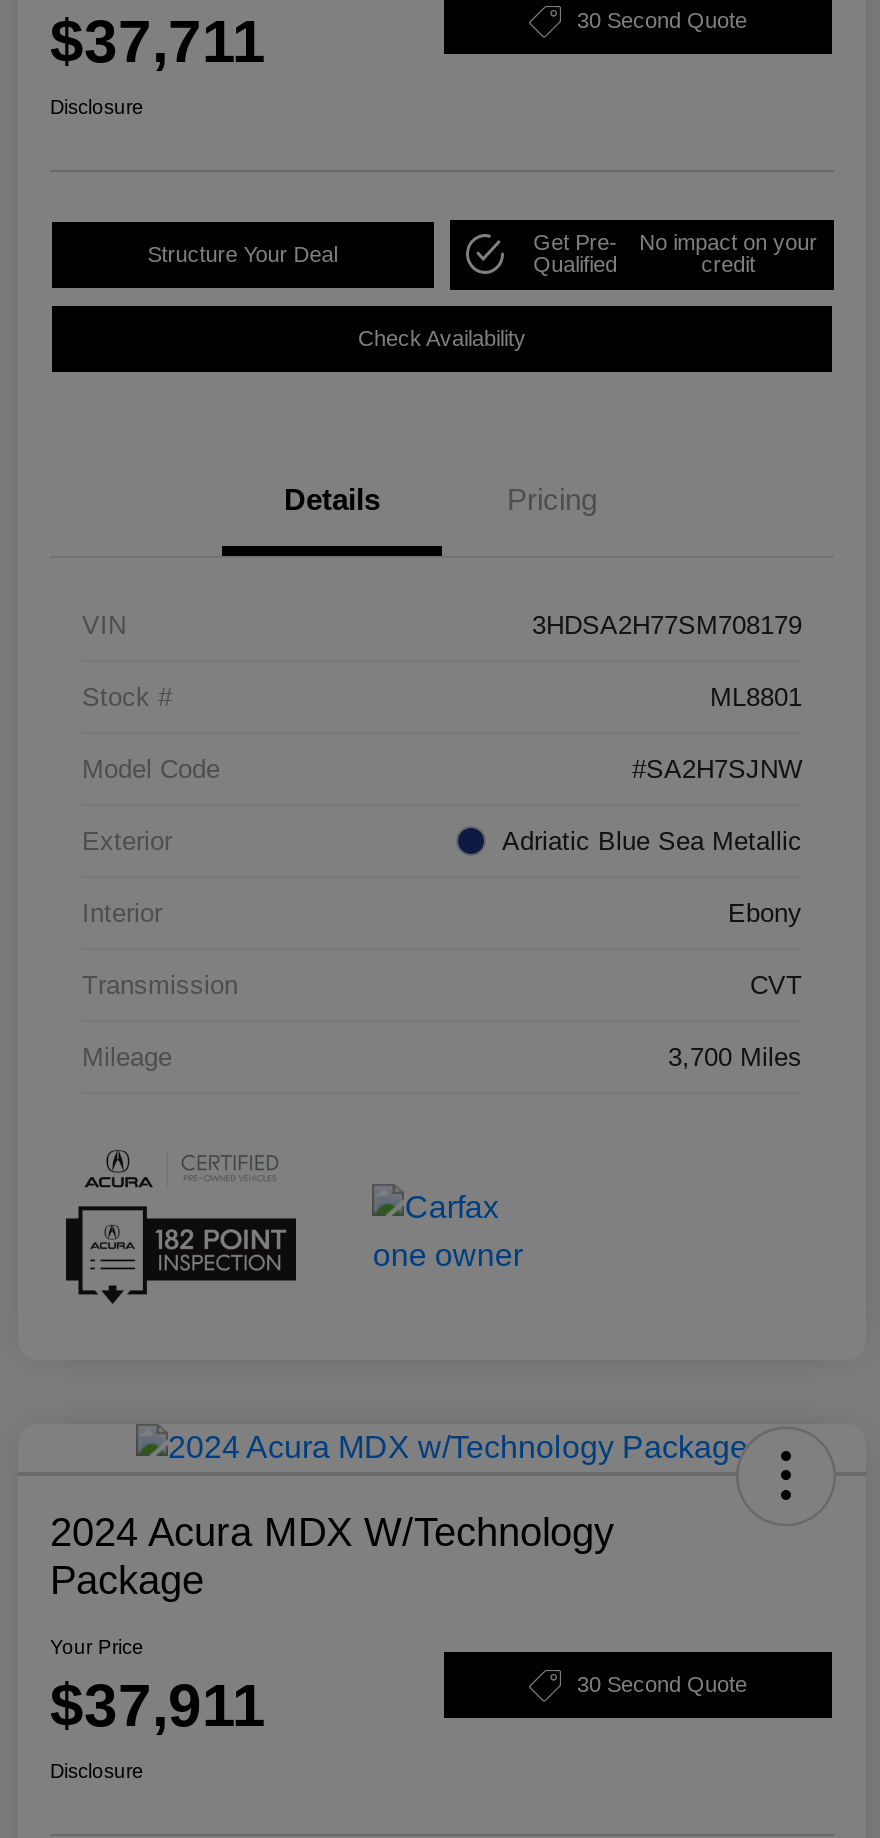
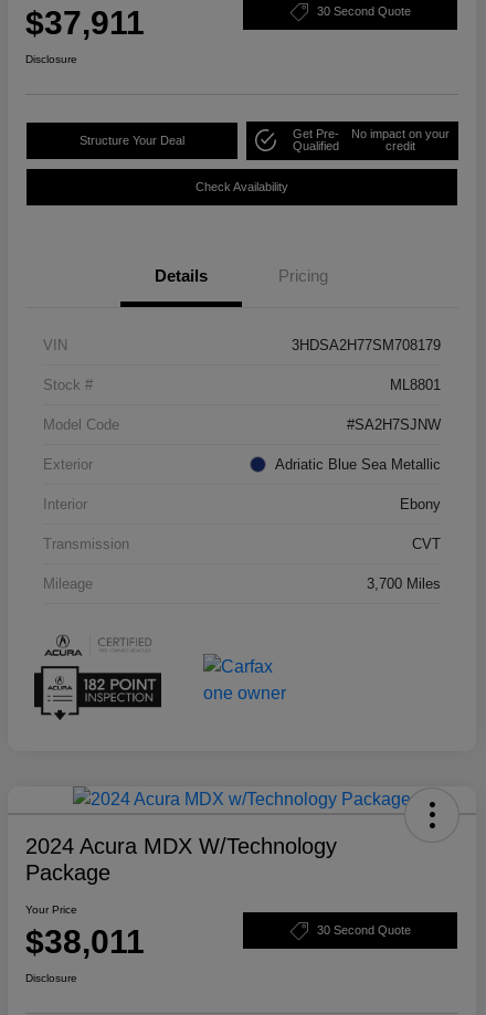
- $37,711
+ $37,911

- $37,911
+ $38,011
